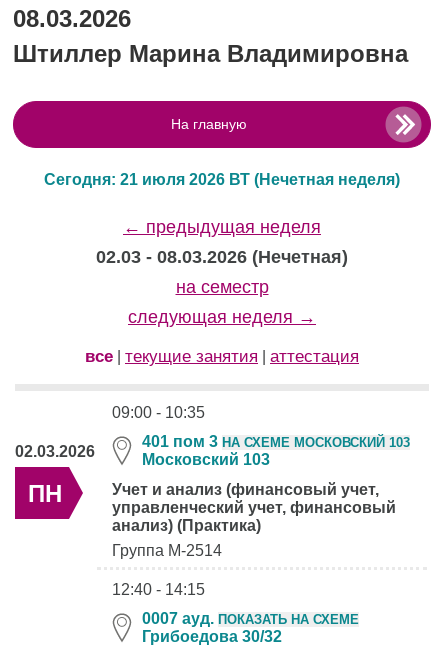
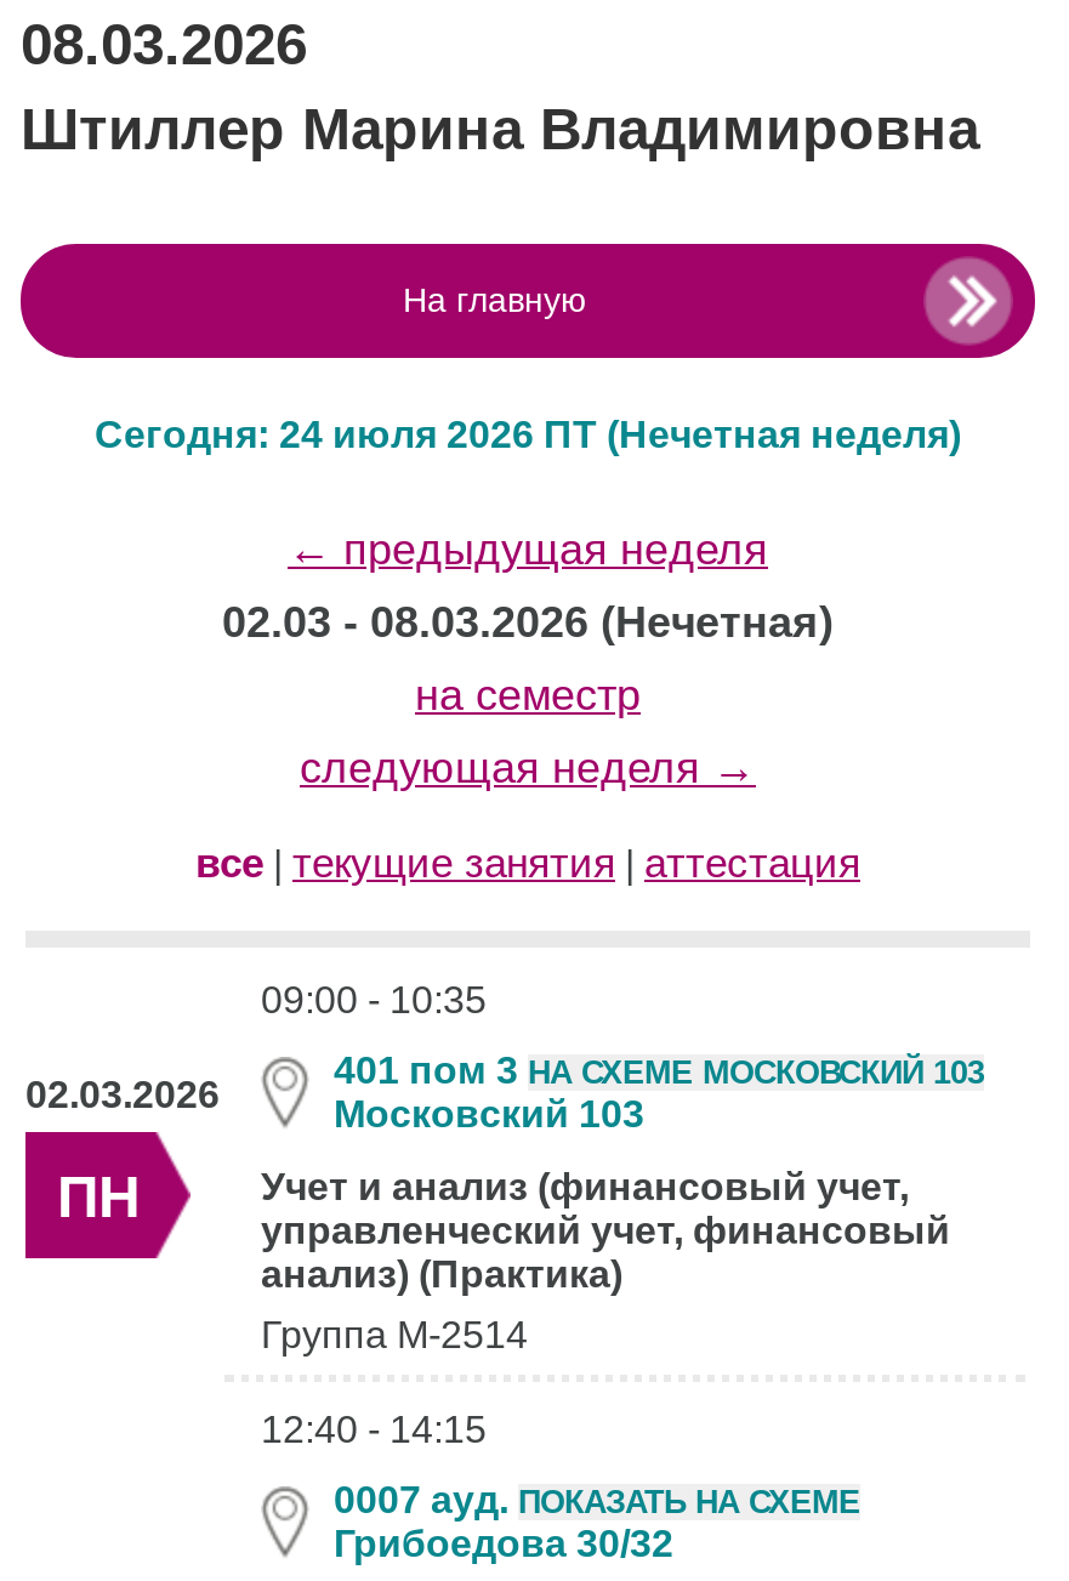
- Сегодня: 21 июля 2026 ВТ (Нечетная неделя)
+ Сегодня: 24 июля 2026 ПТ (Нечетная неделя)
